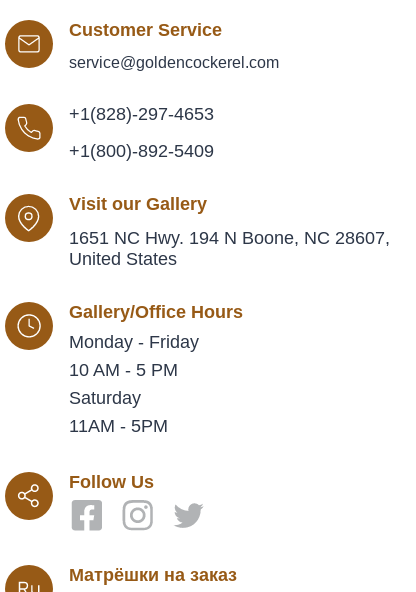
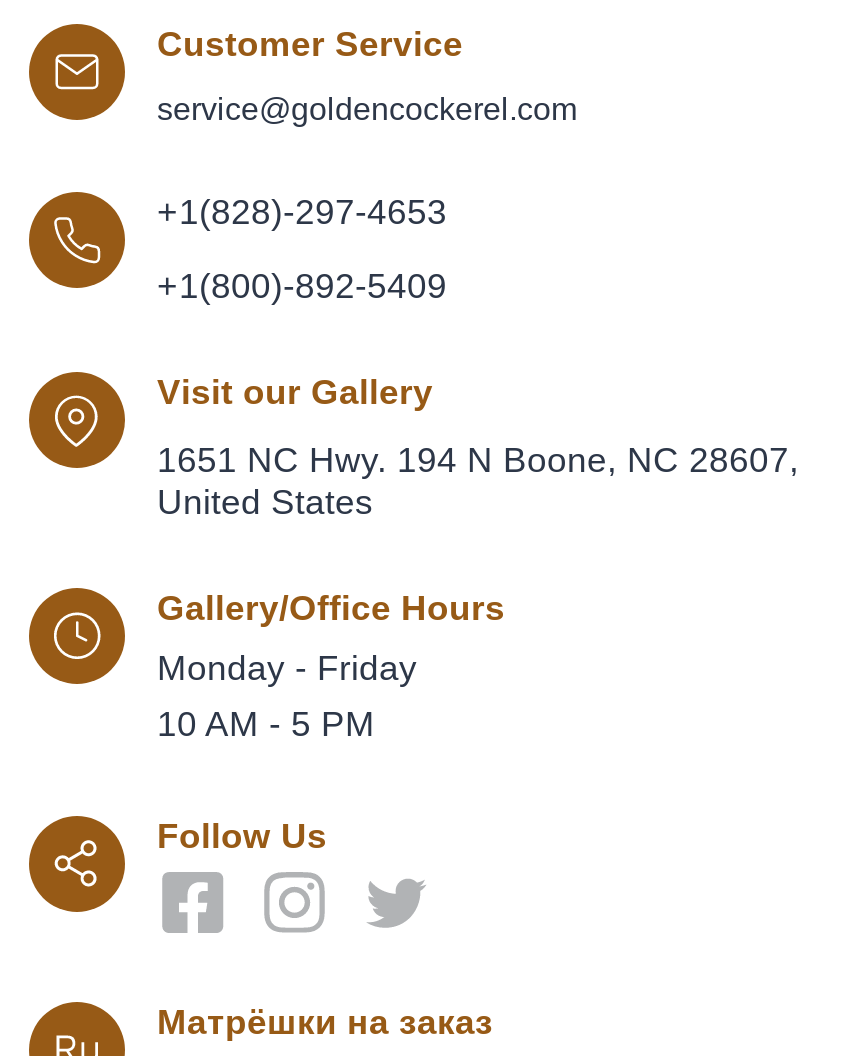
- Saturday
- 11AM - 5PM
